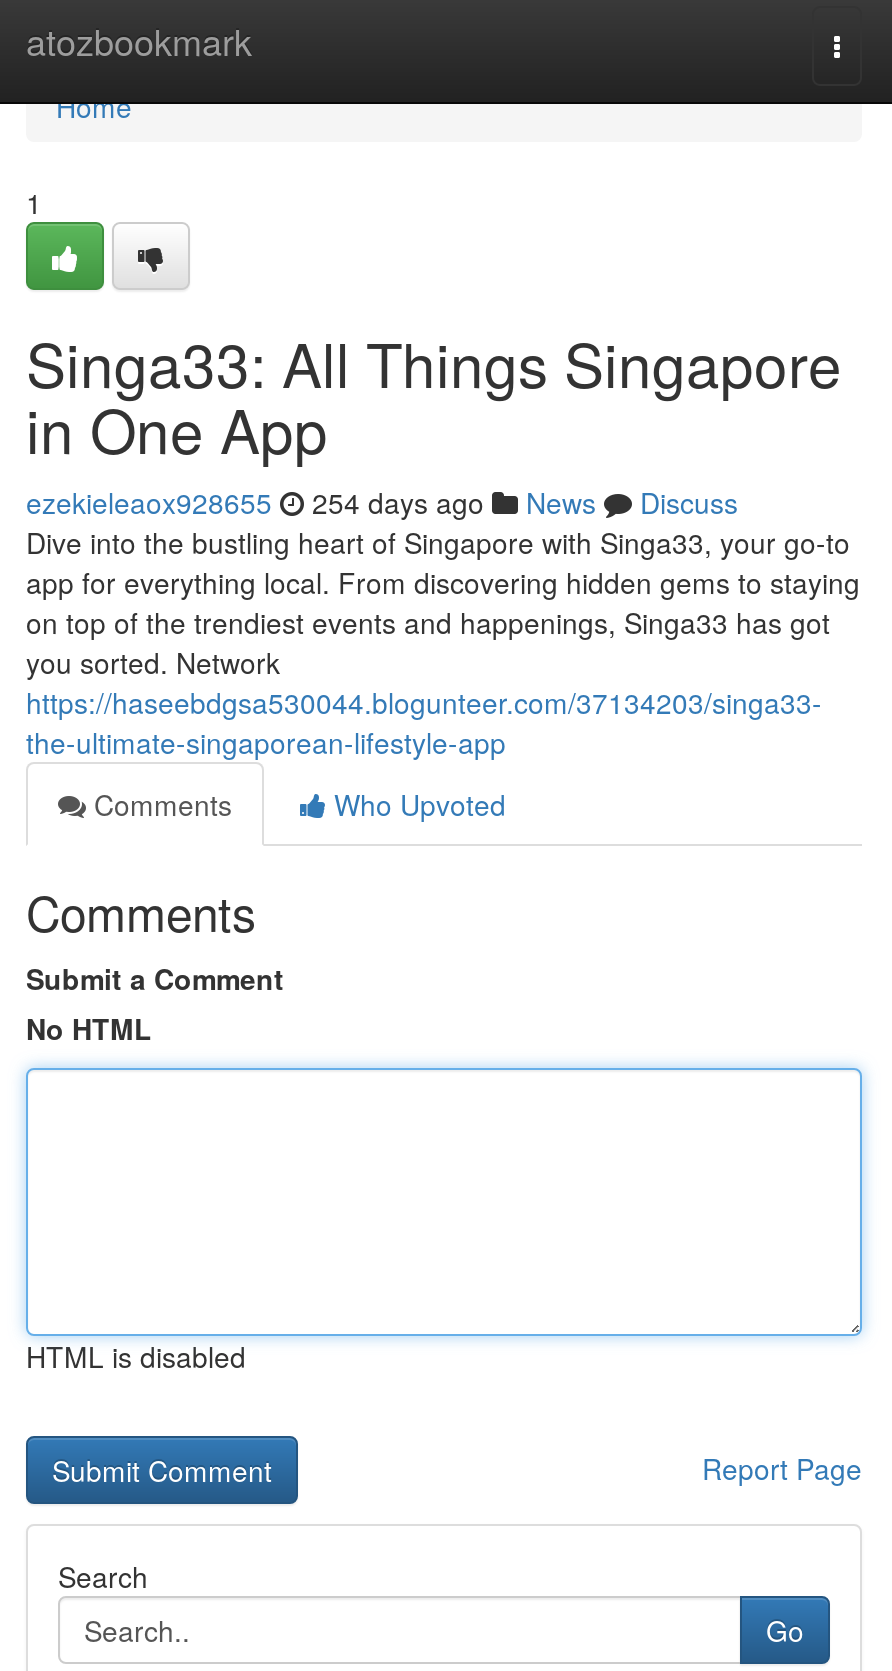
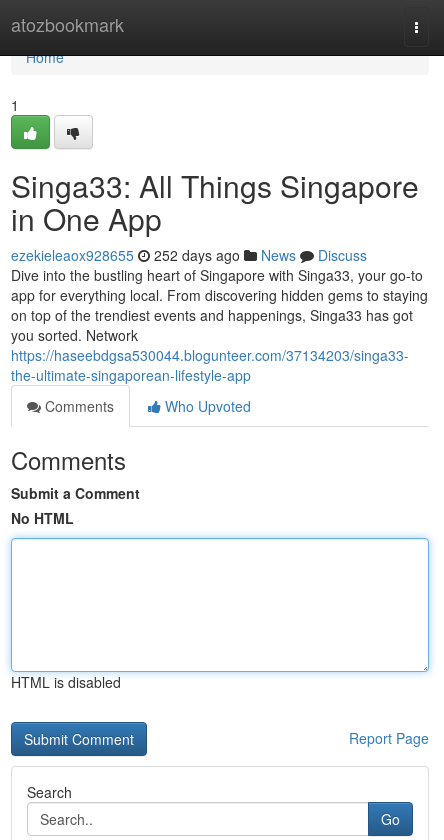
- ezekieleaox928655 254 days ago News Discuss
+ ezekieleaox928655 252 days ago News Discuss
